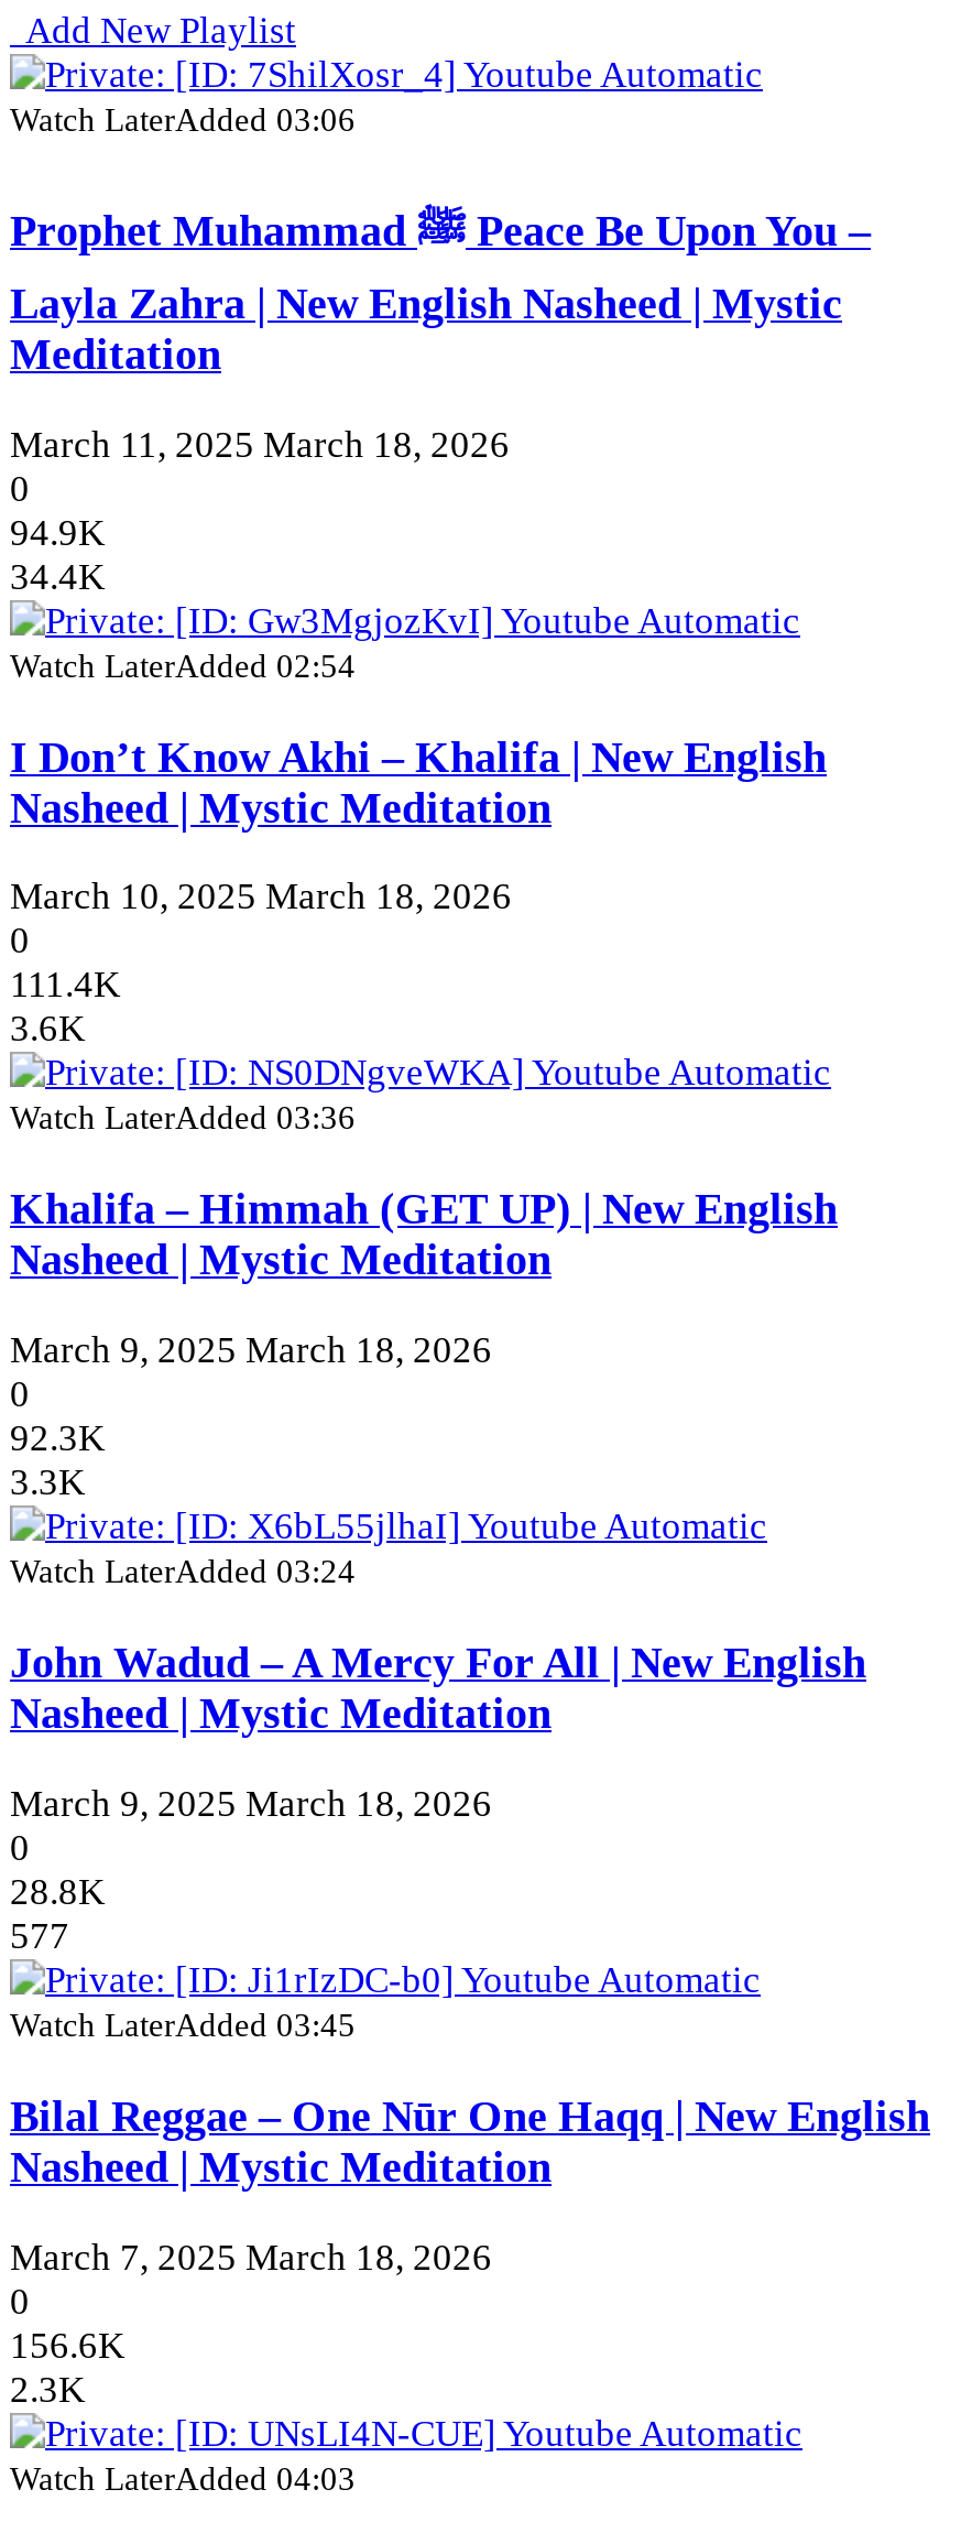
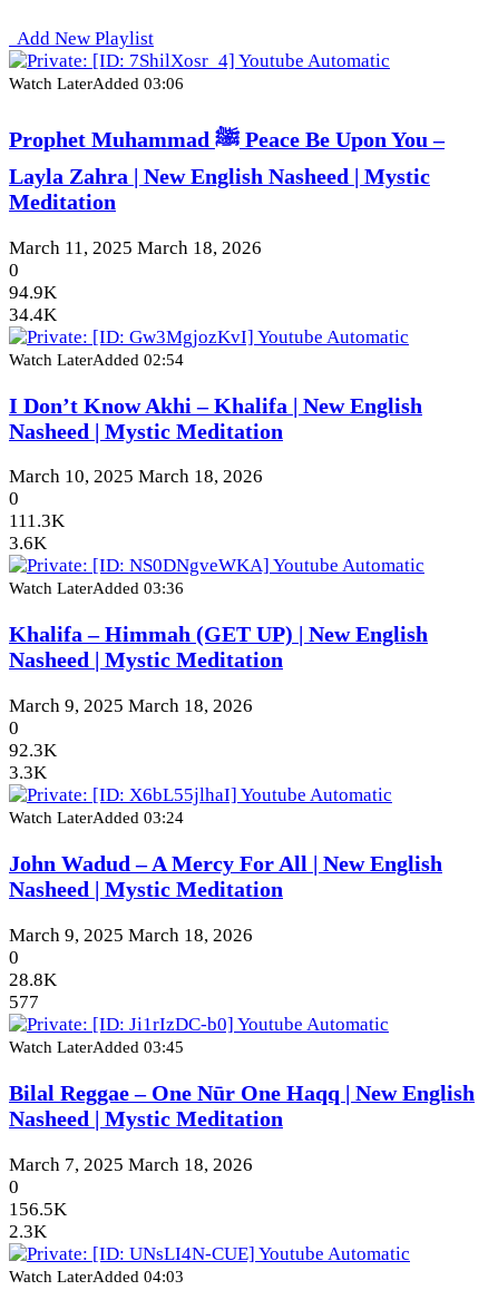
- 111.4K
+ 111.3K

- 156.6K
+ 156.5K
